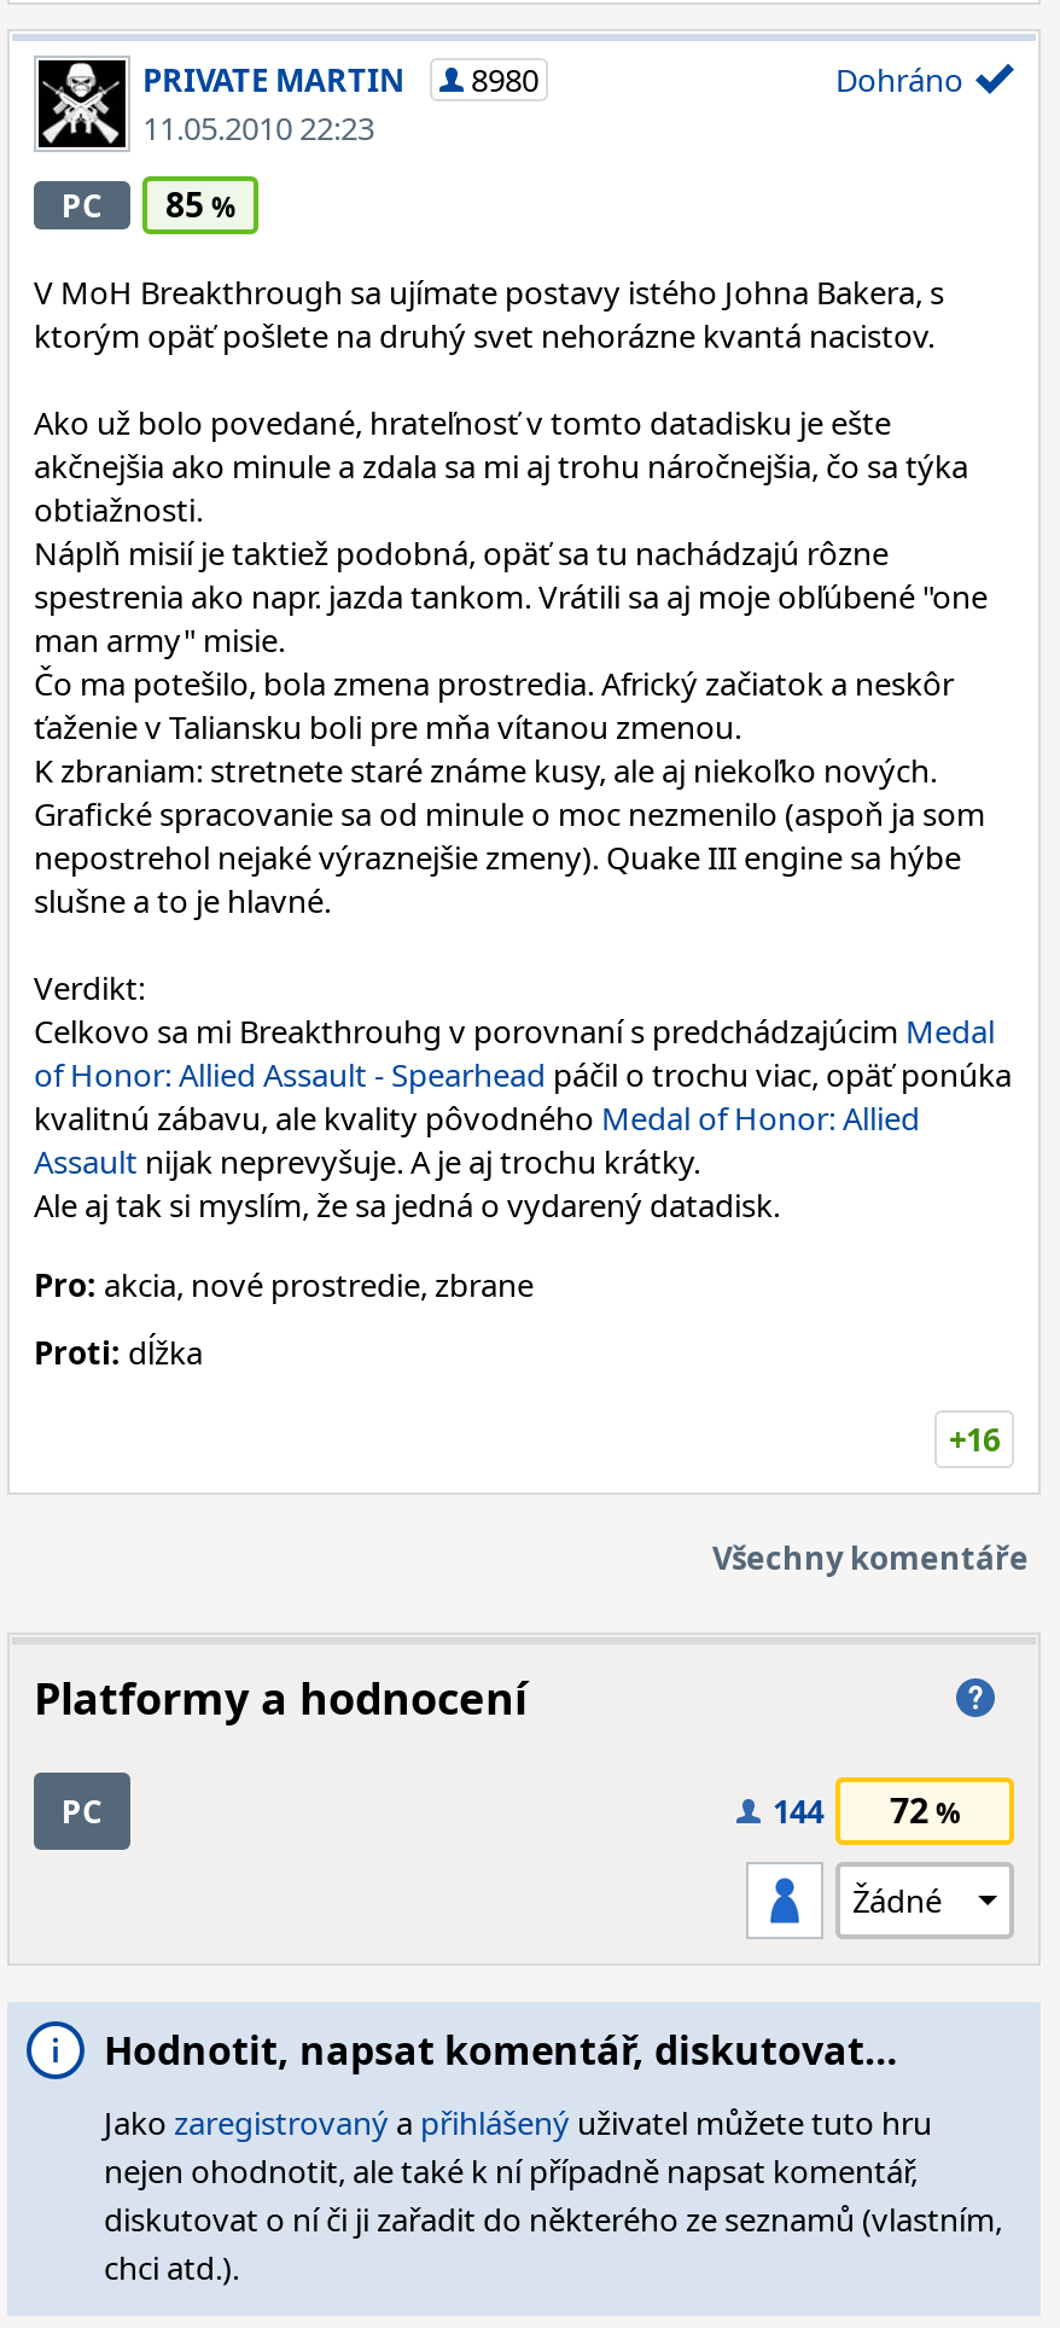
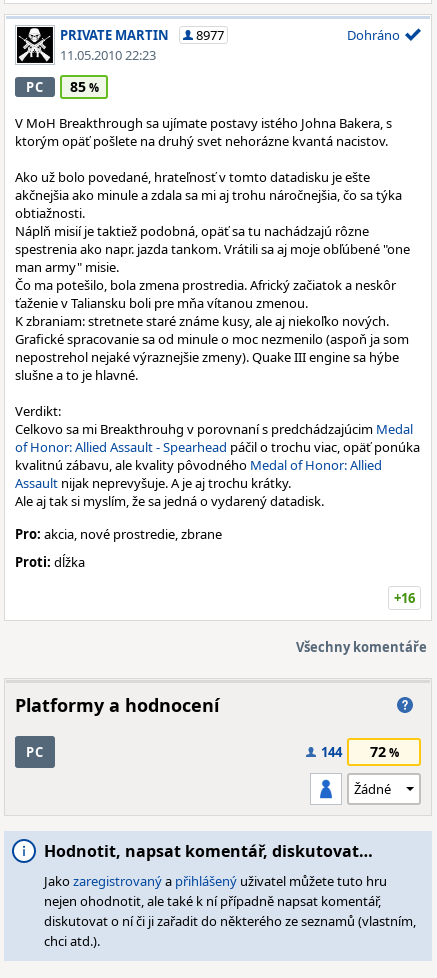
- PRIVATE MARTIN 8980
+ PRIVATE MARTIN 8977
